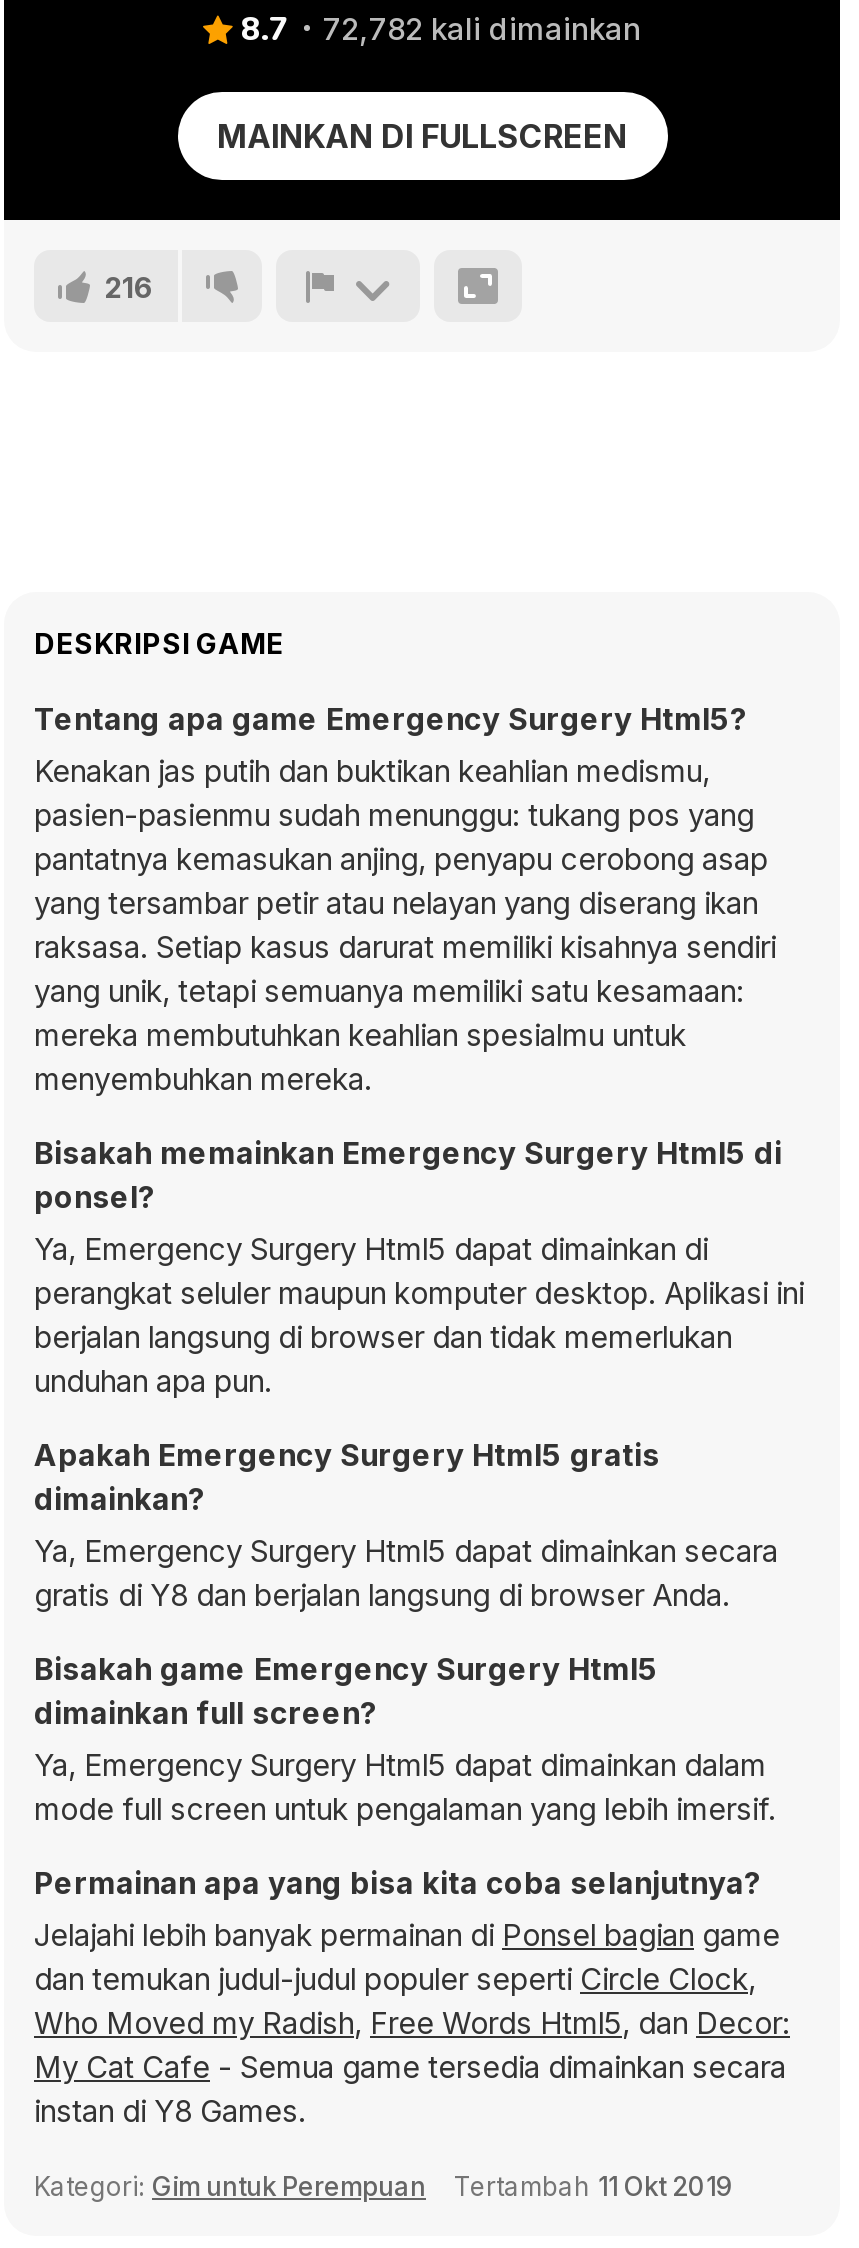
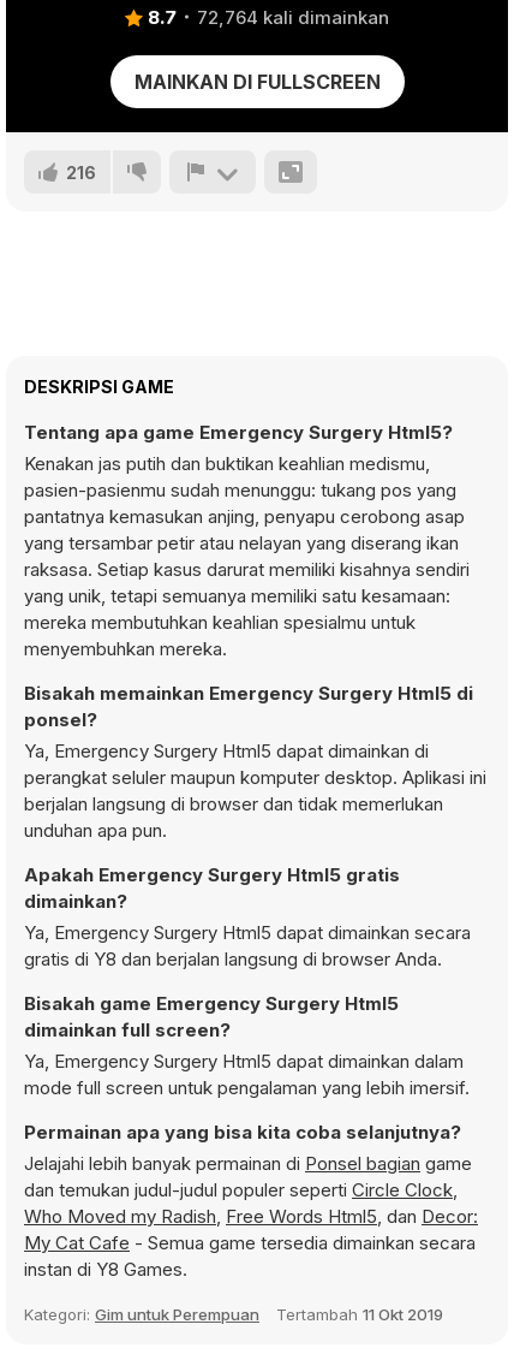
- 72,782 kali dimainkan
+ 72,764 kali dimainkan
